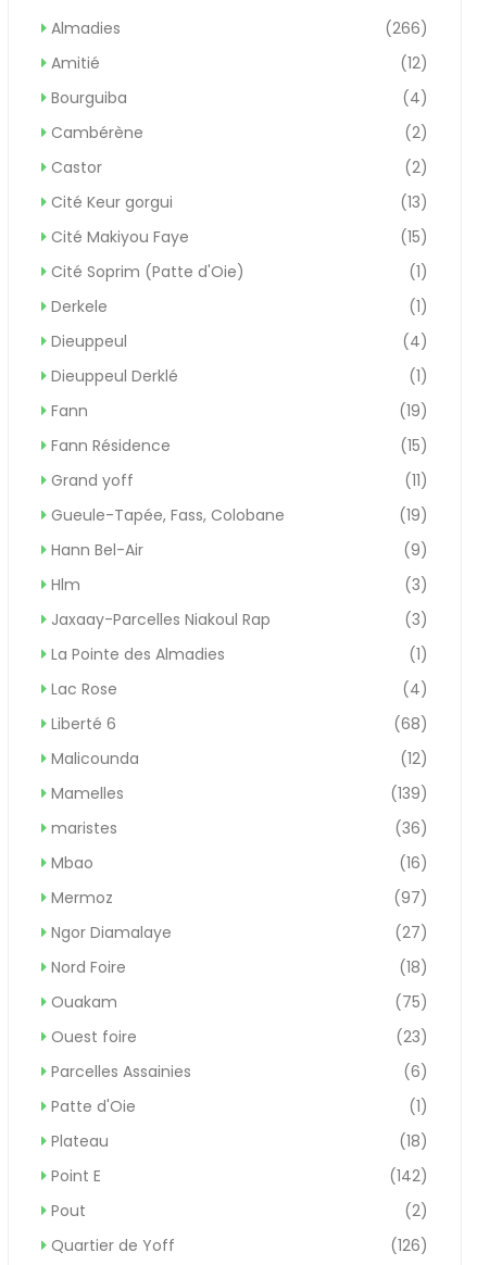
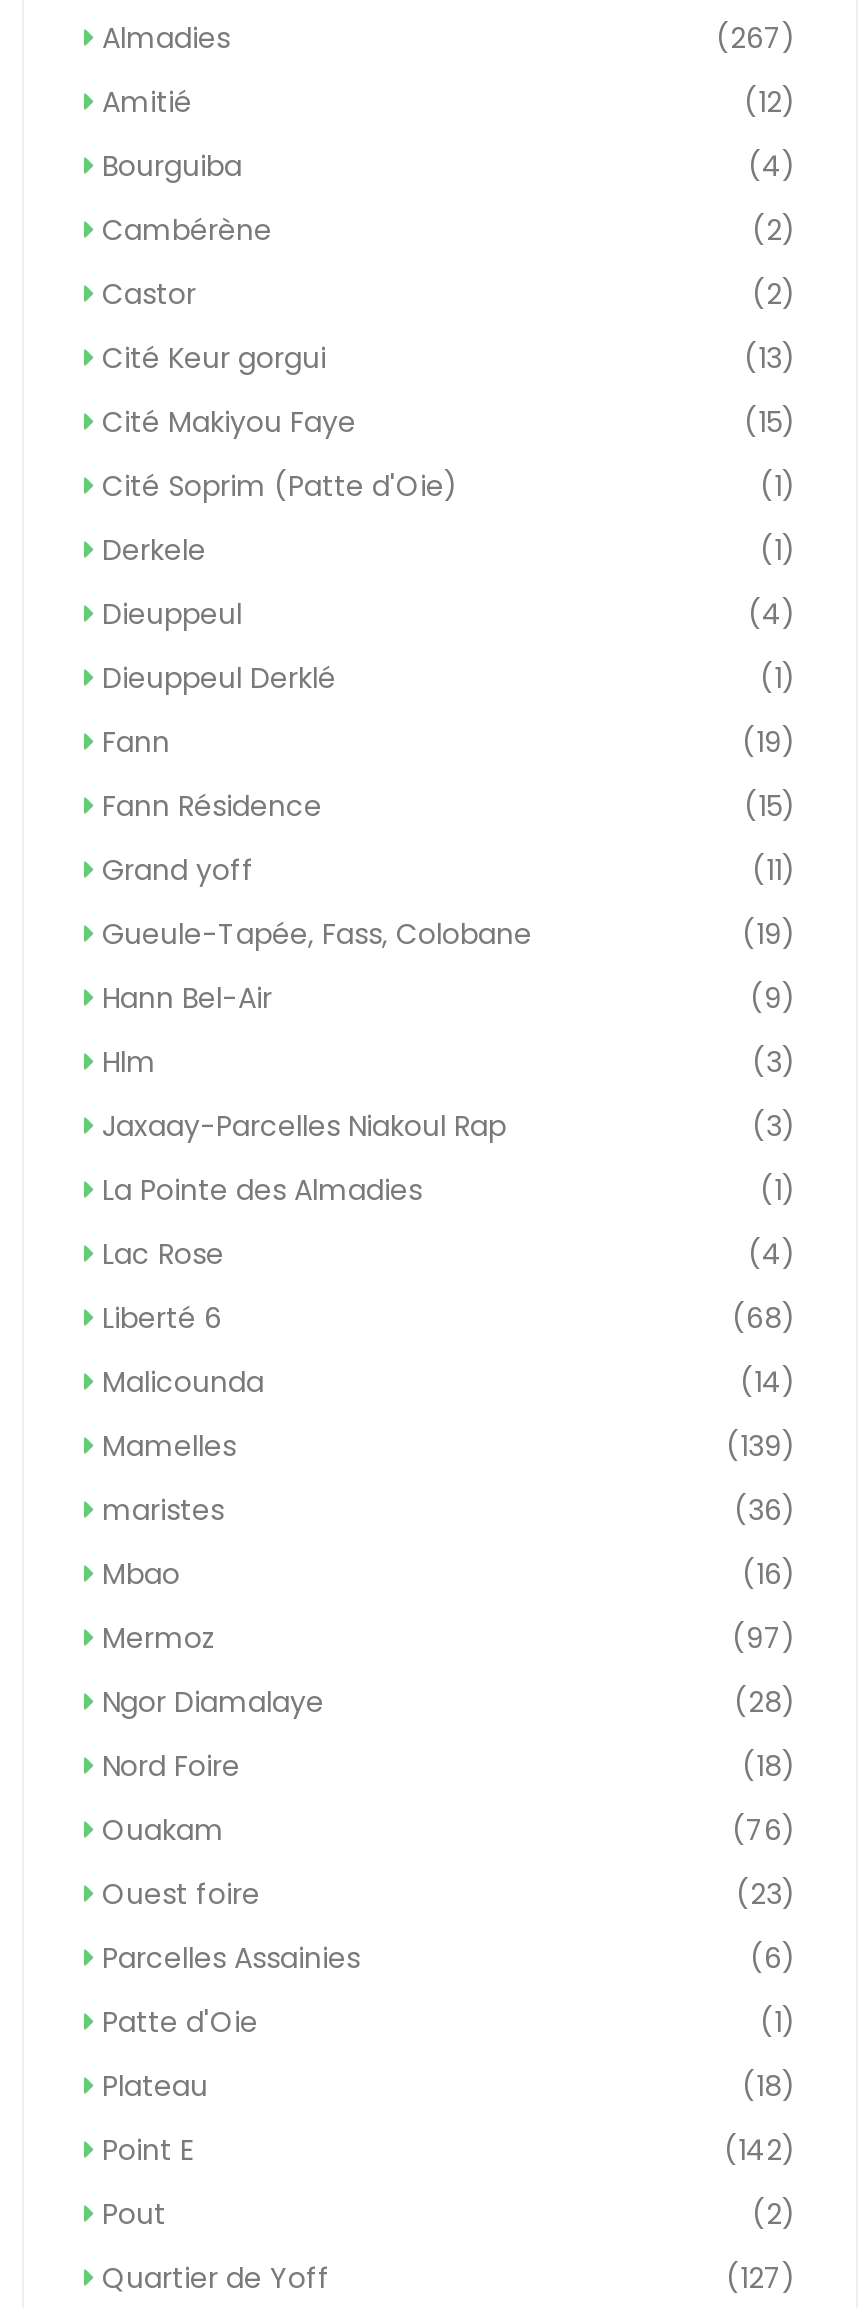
- (266)
+ (267)

- (12)
+ (14)

- (27)
+ (28)

- (75)
+ (76)

- (126)
+ (127)
